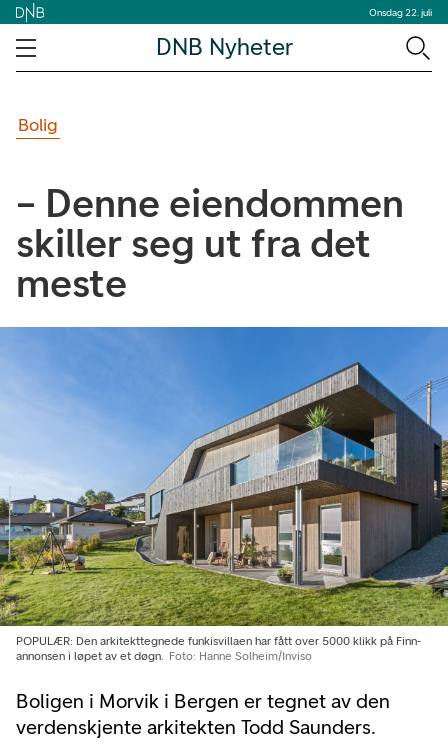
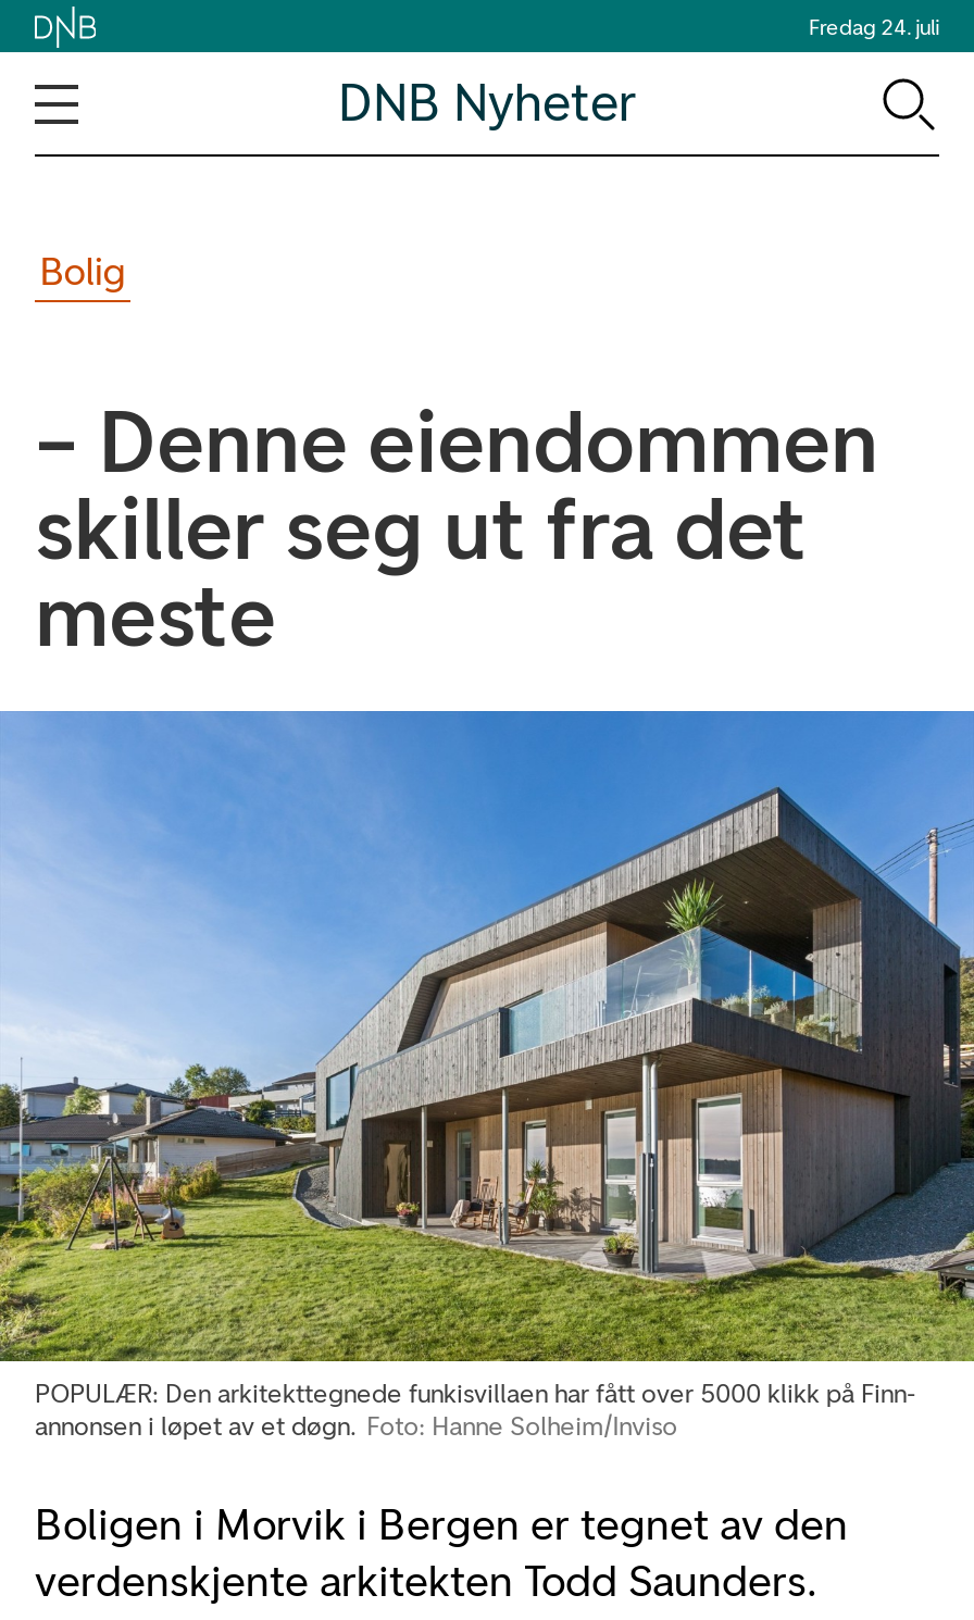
- Onsdag 22. juli
+ Fredag 24. juli
